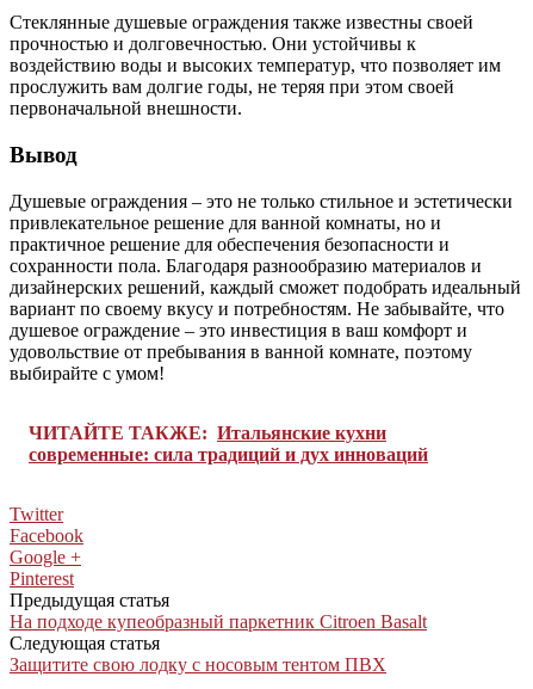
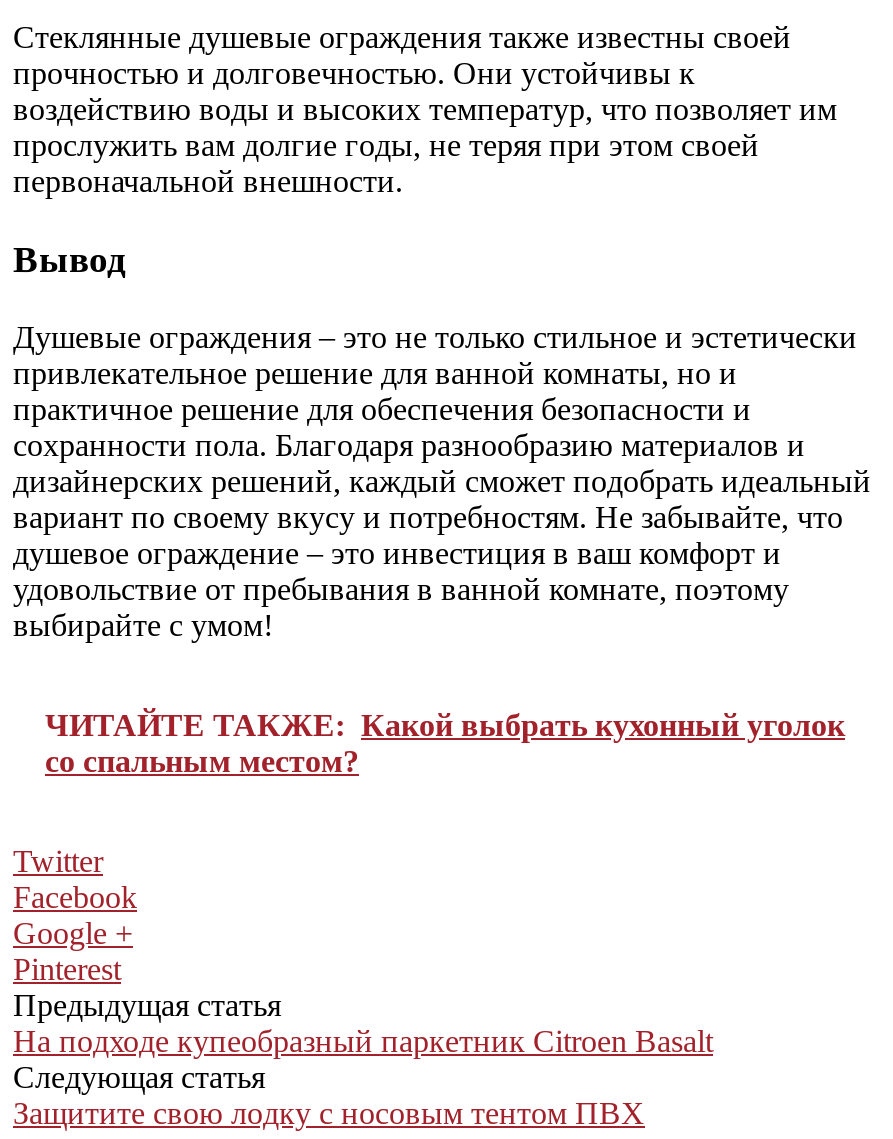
- ЧИТАЙТЕ ТАКЖЕ: Итальянские кухни
- современные: сила традиций и дух инноваций
+ ЧИТАЙТЕ ТАКЖЕ: Какой выбрать кухонный уголок
+ со спальным местом?
